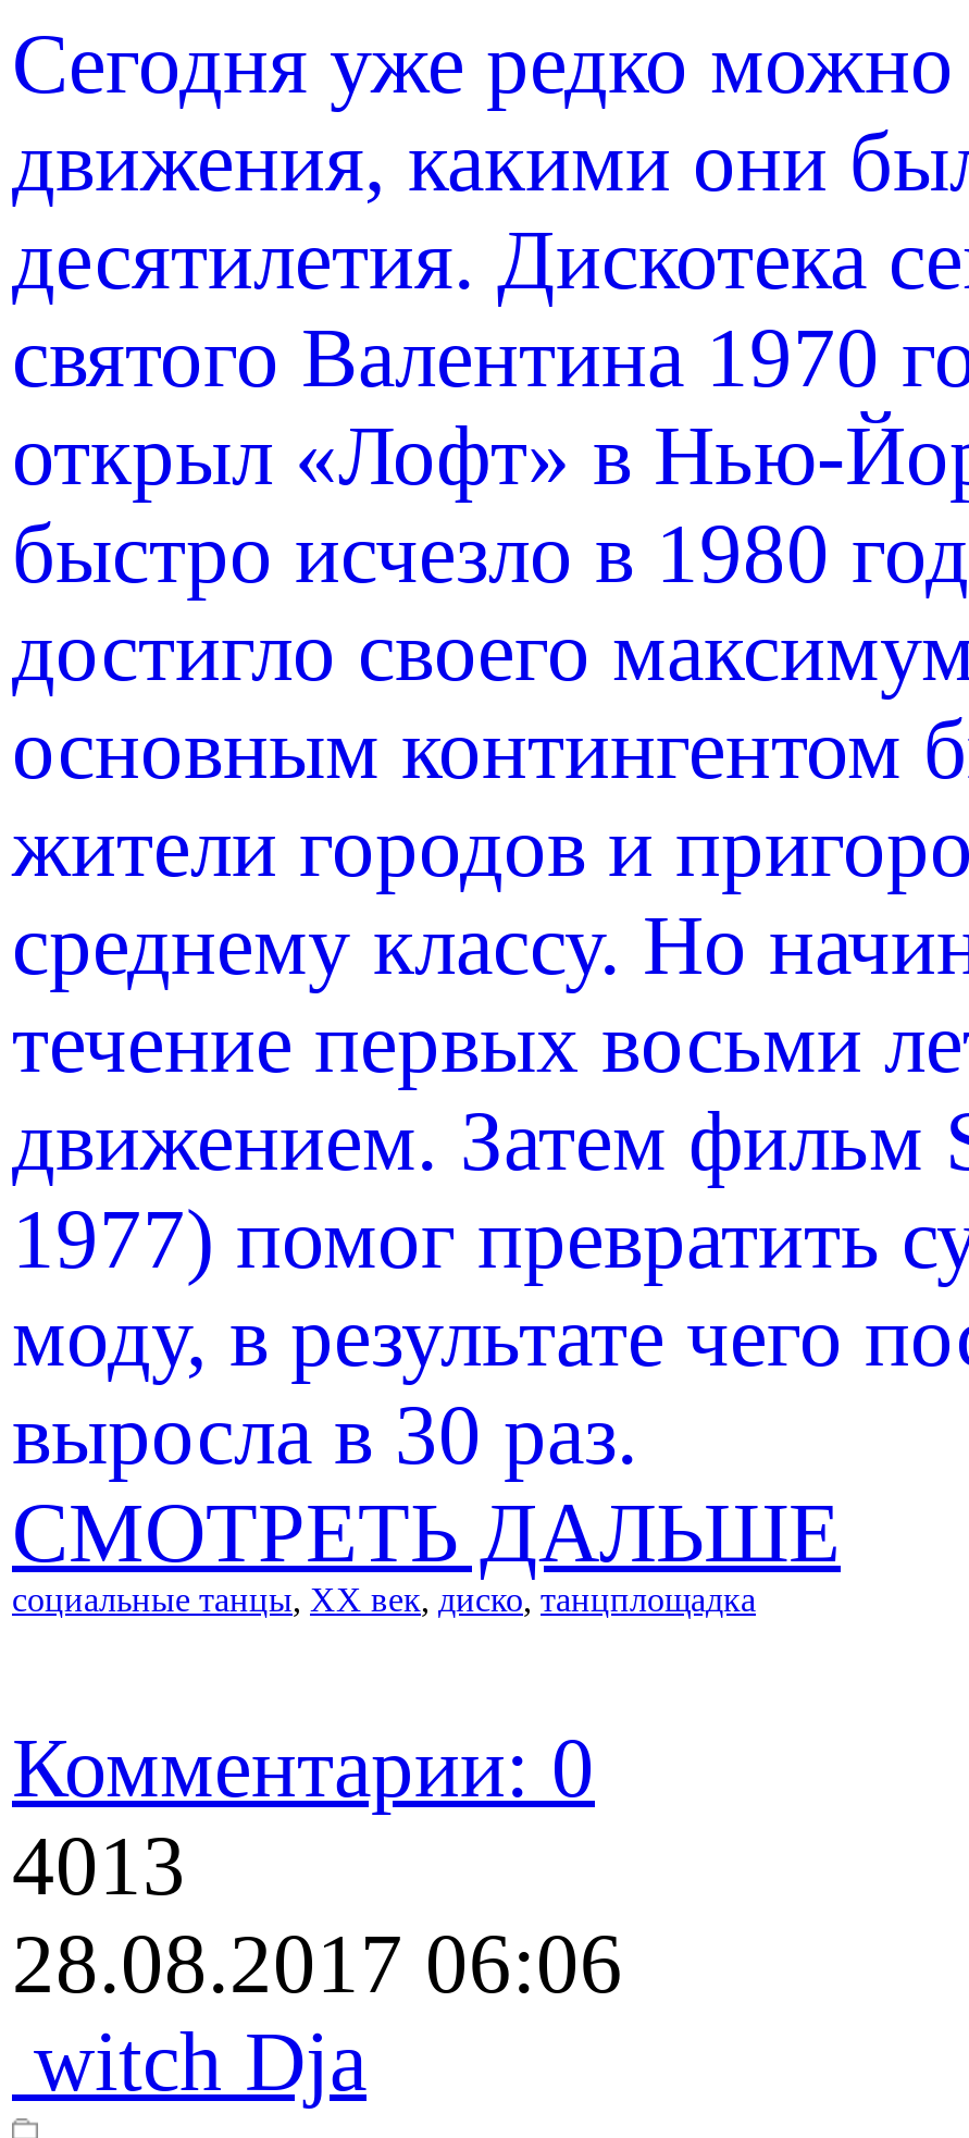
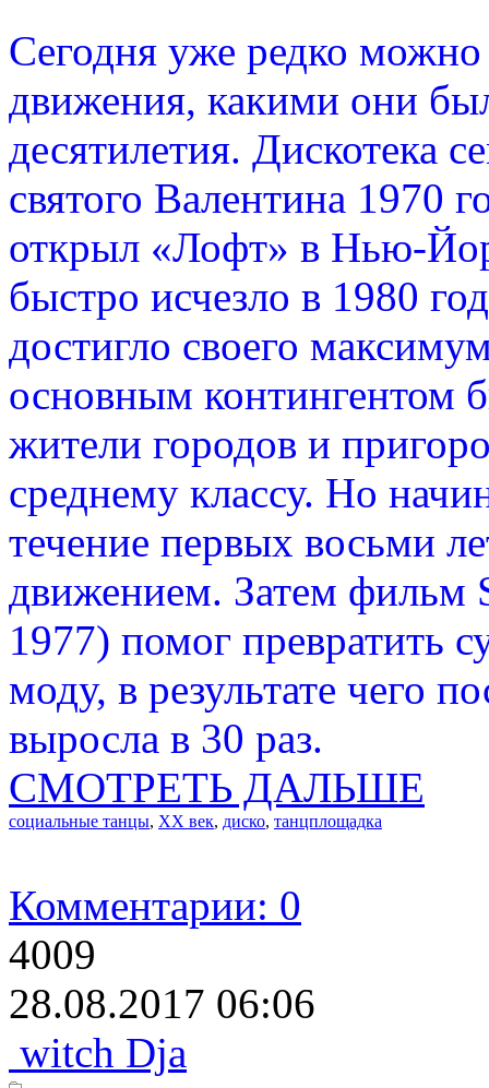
- 4013
+ 4009
